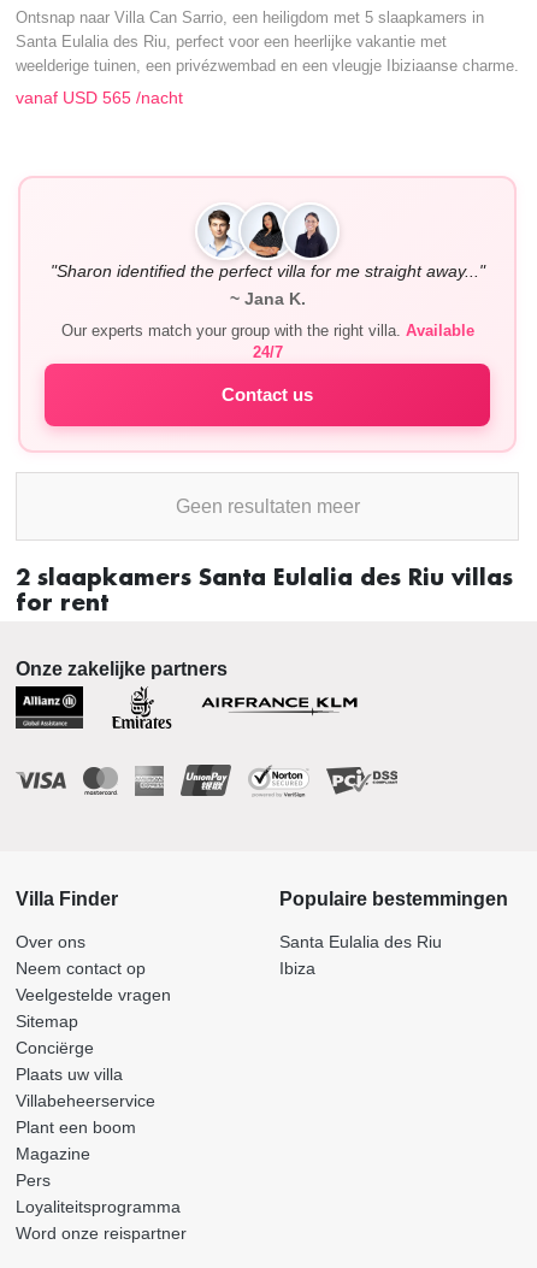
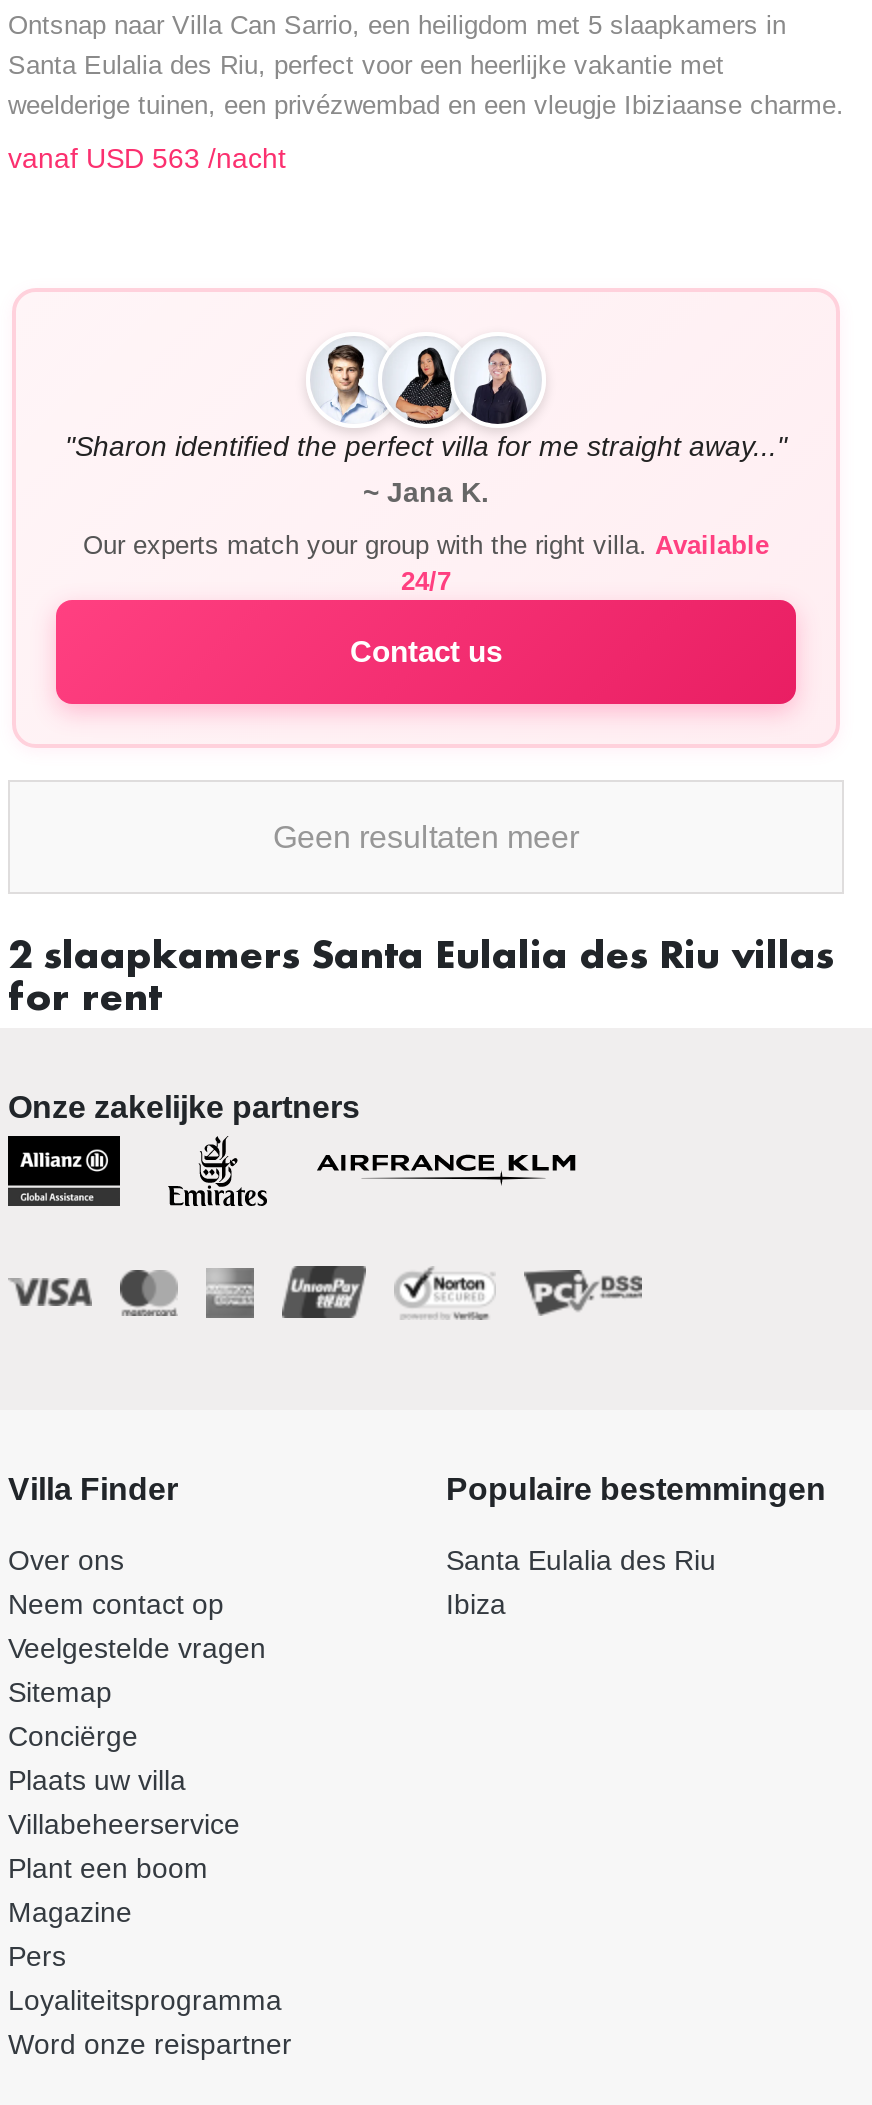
- vanaf USD 565 /nacht
+ vanaf USD 563 /nacht
